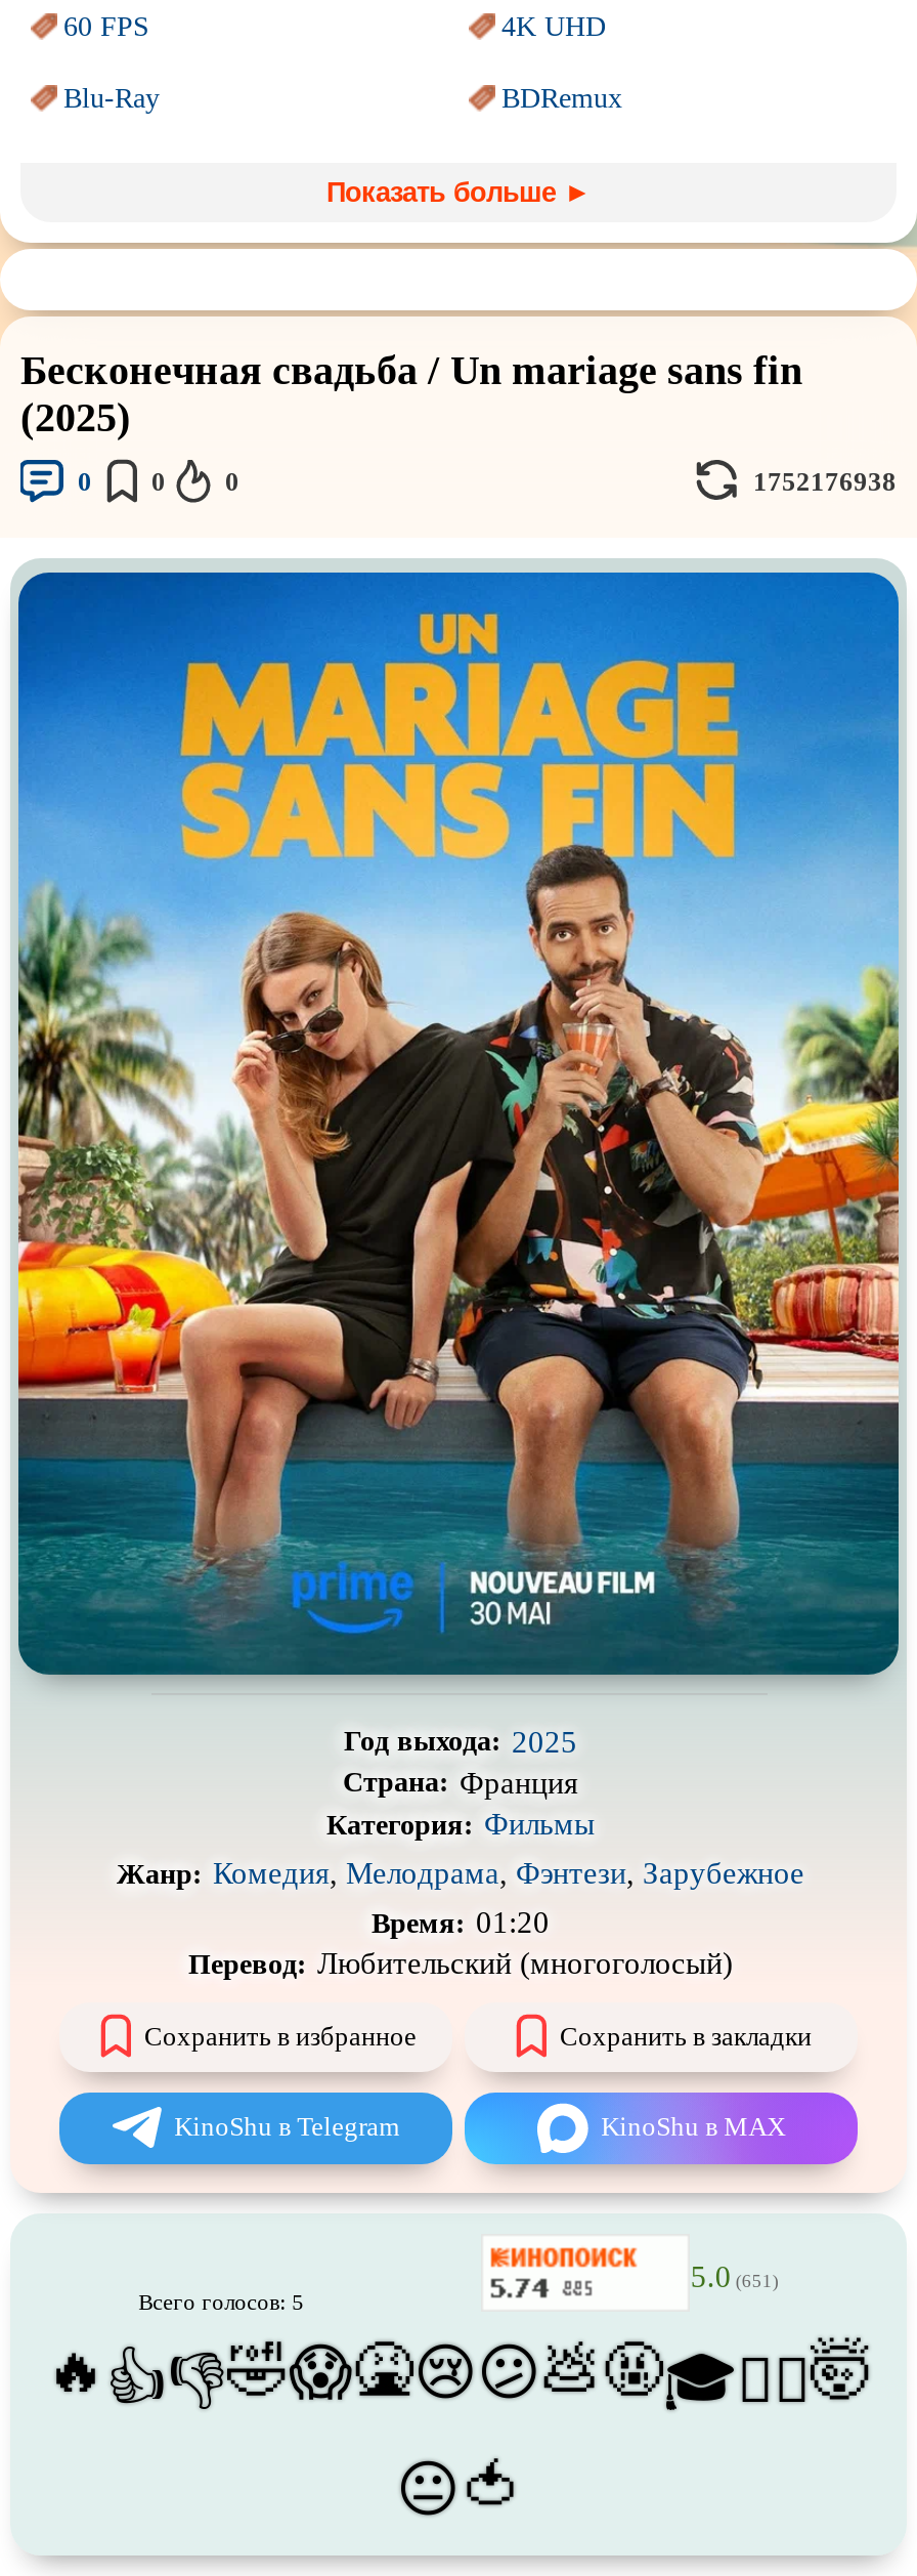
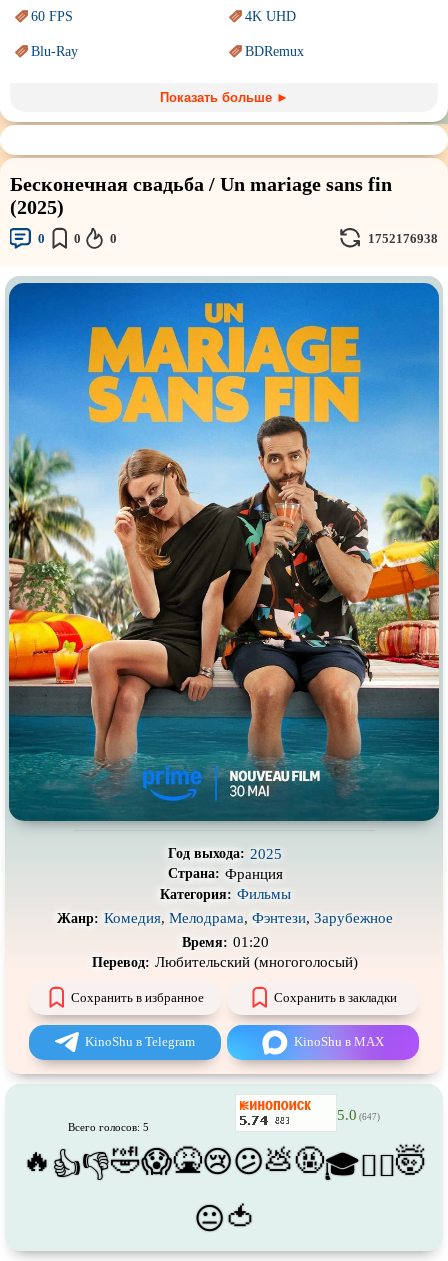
- 5.0 (651)
+ 5.0 (647)
